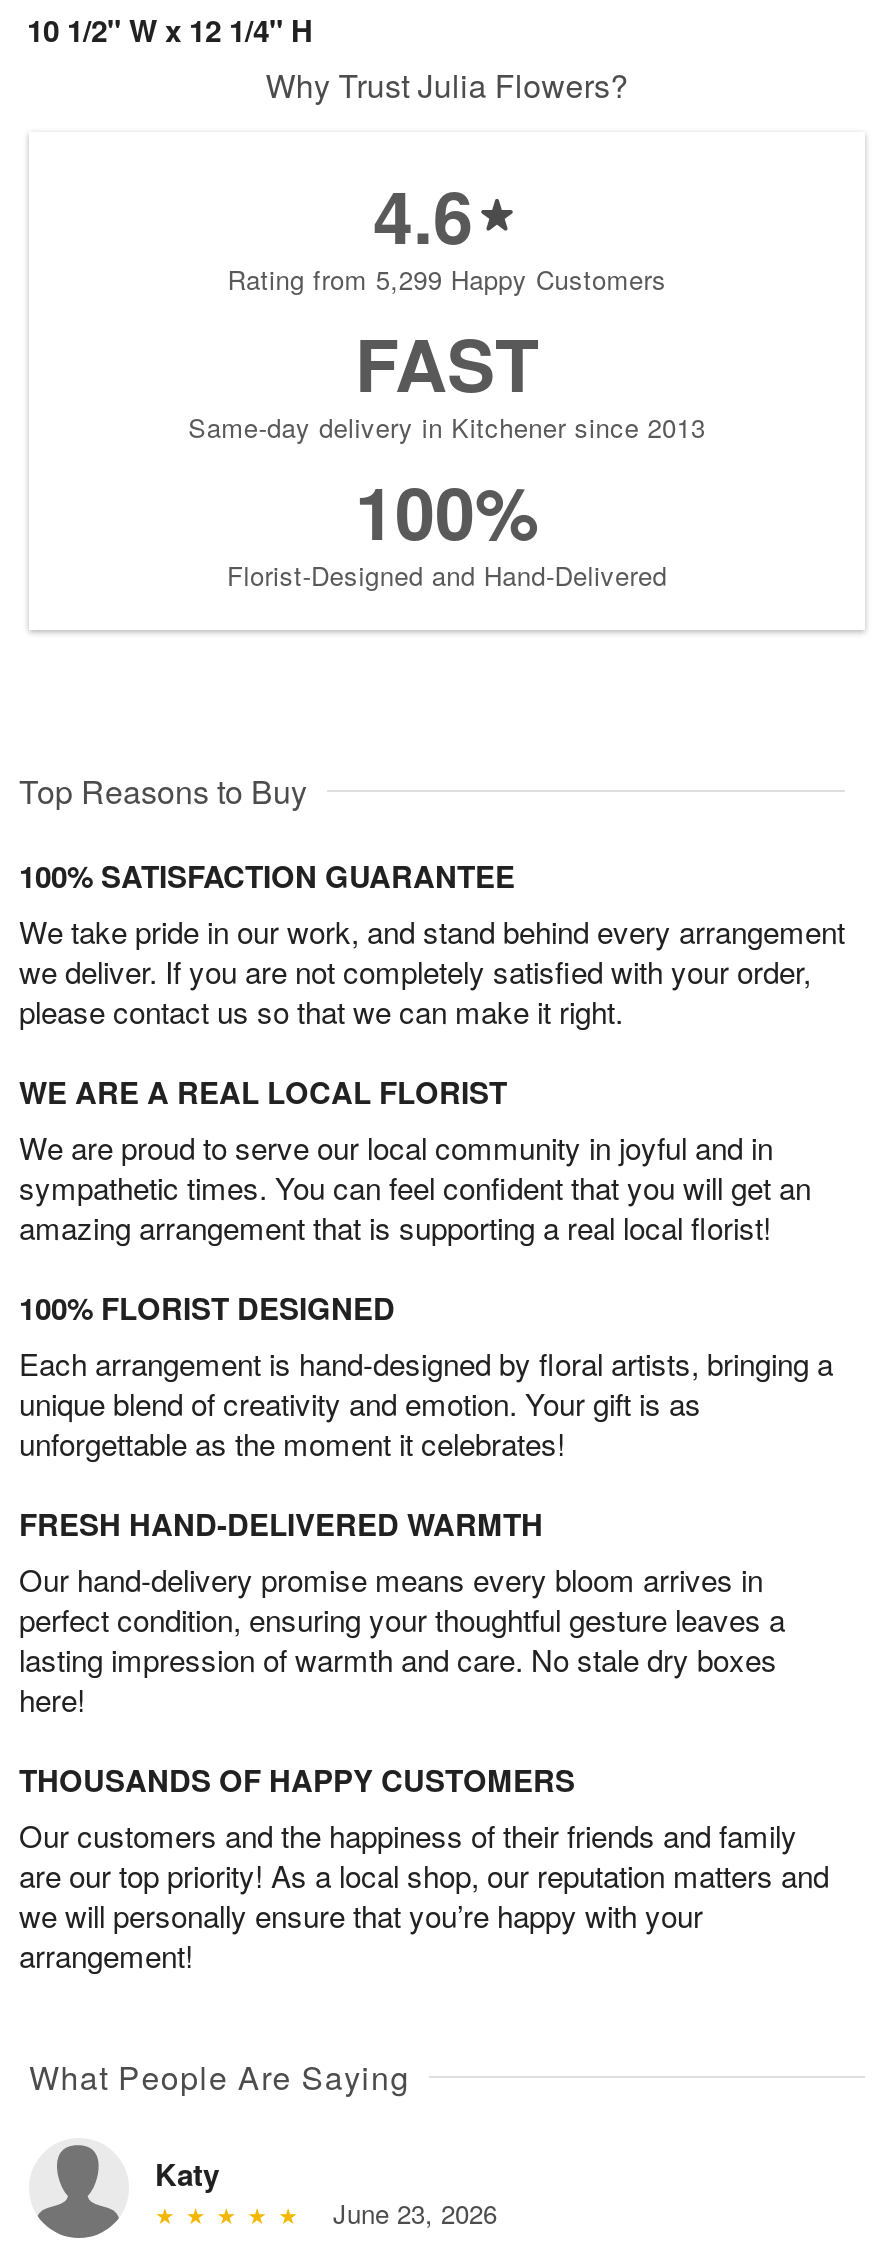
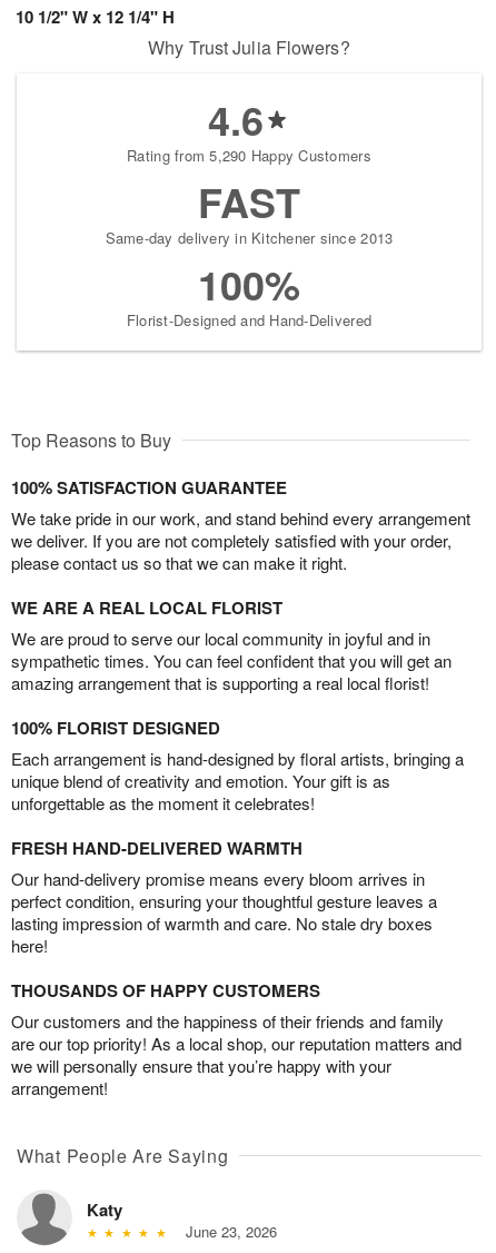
- Rating from 5,299 Happy Customers
+ Rating from 5,290 Happy Customers
